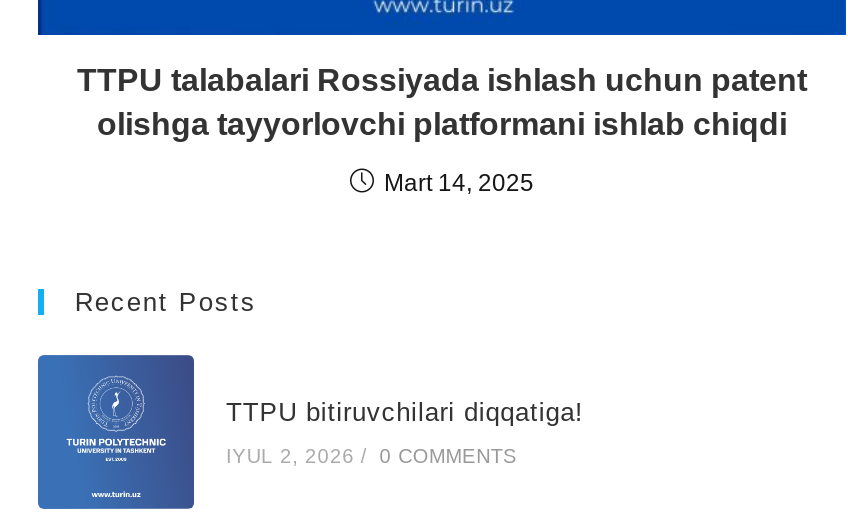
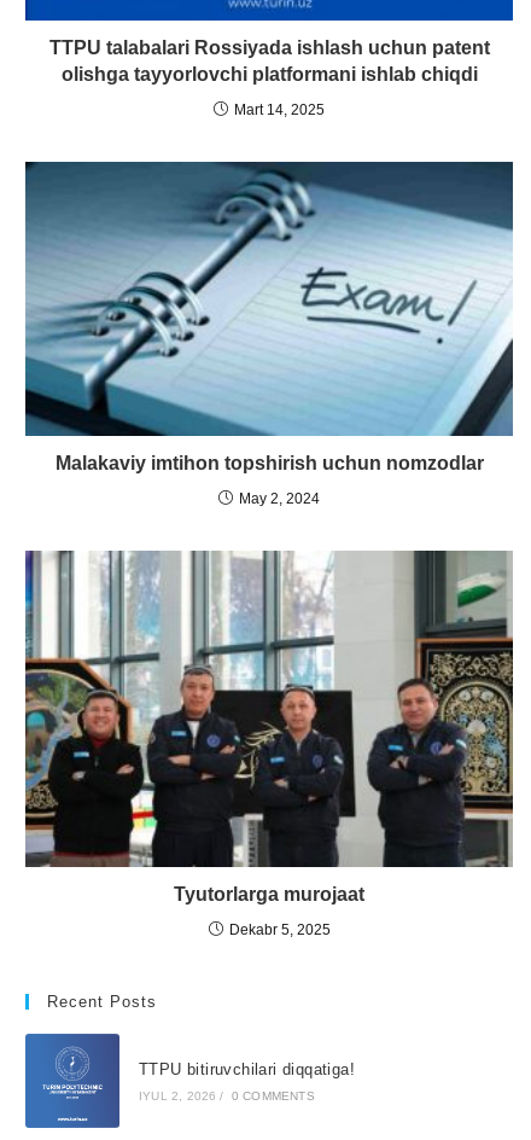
+ [image]
+ Malakaviy imtihon topshirish uchun nomzodlar
+ May 2, 2024

+ [image]
+ Tyutorlarga murojaat
+ Dekabr 5, 2025
